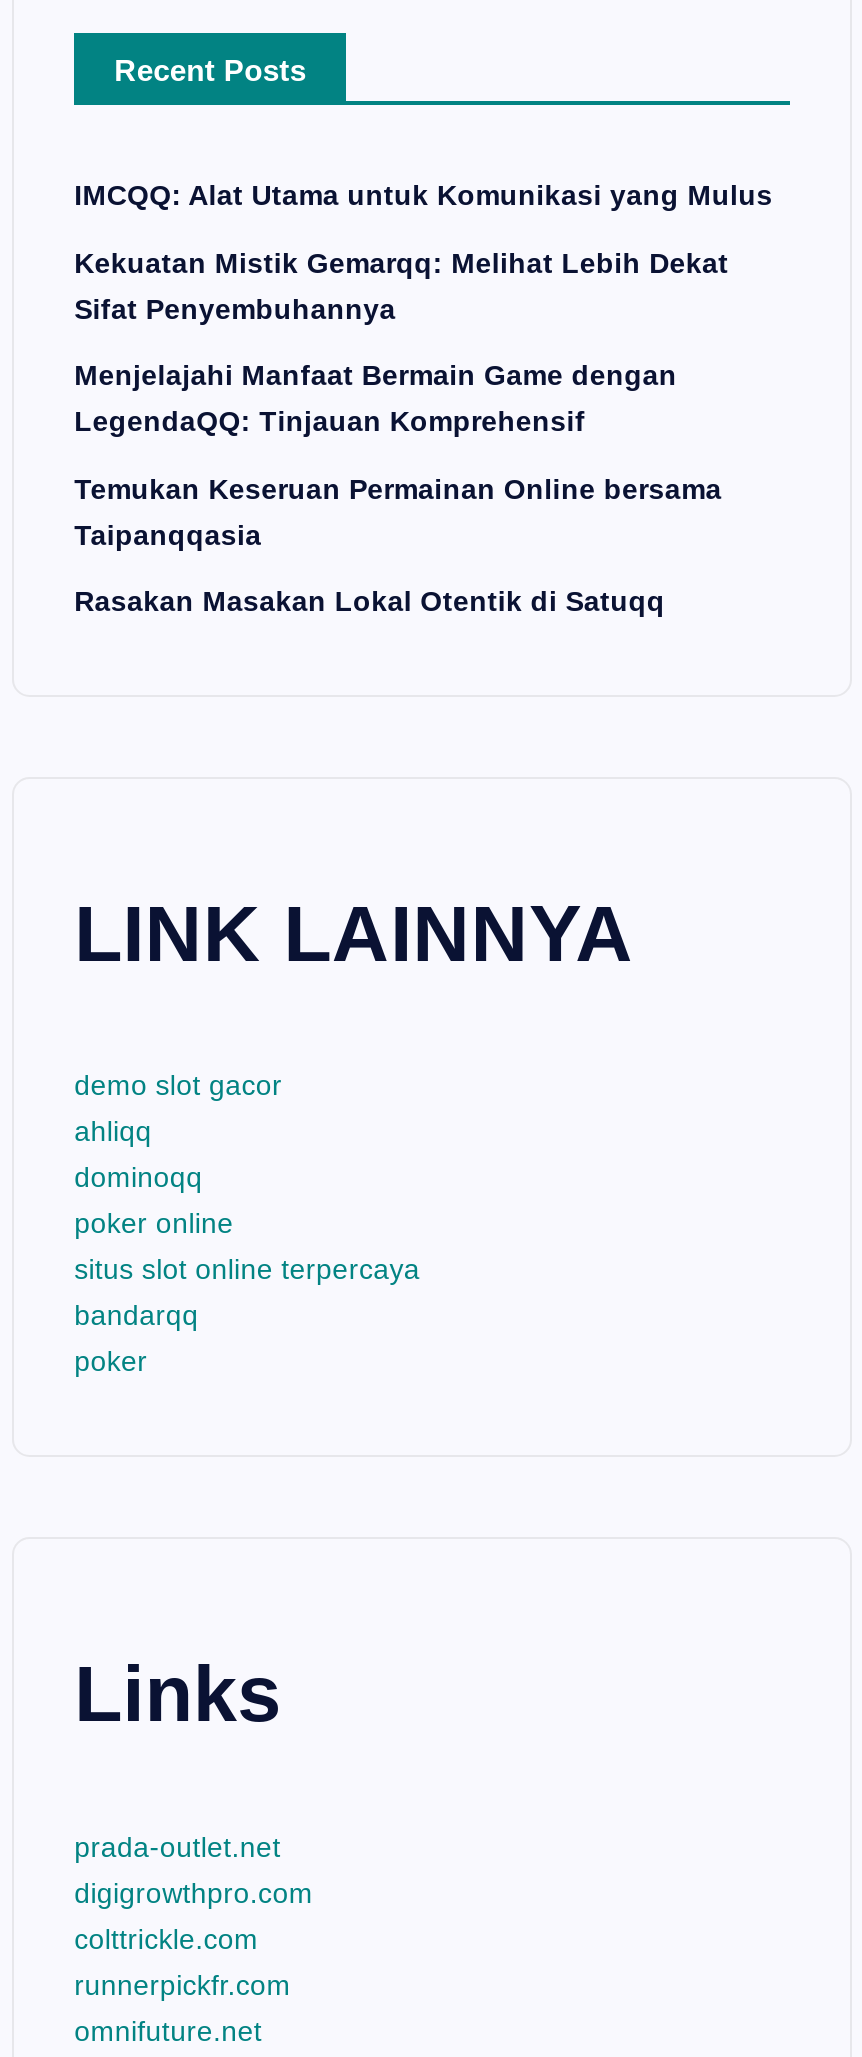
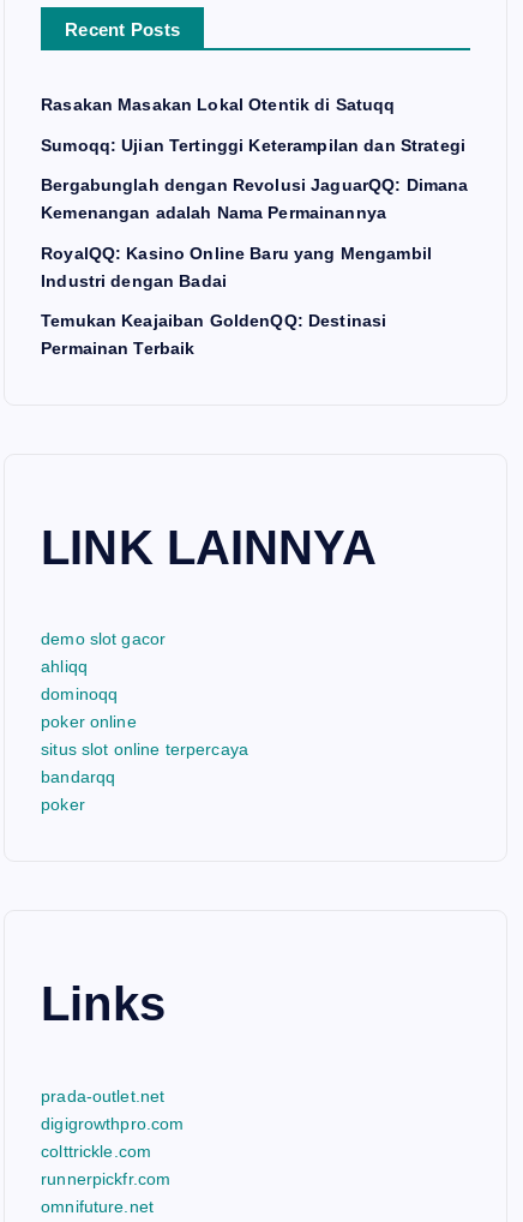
- IMCQQ: Alat Utama untuk Komunikasi yang Mulus
- Kekuatan Mistik Gemarqq: Melihat Lebih Dekat
- Sifat Penyembuhannya
- Menjelajahi Manfaat Bermain Game dengan
- LegendaQQ: Tinjauan Komprehensif
- Temukan Keseruan Permainan Online bersama
- Taipanqqasia

moved up: Rasakan Masakan Lokal Otentik di Satuqq

+ Sumoqq: Ujian Tertinggi Keterampilan dan Strategi
+ Bergabunglah dengan Revolusi JaguarQQ: Dimana
+ Kemenangan adalah Nama Permainannya
+ RoyalQQ: Kasino Online Baru yang Mengambil
+ Industri dengan Badai
+ Temukan Keajaiban GoldenQQ: Destinasi
+ Permainan Terbaik
